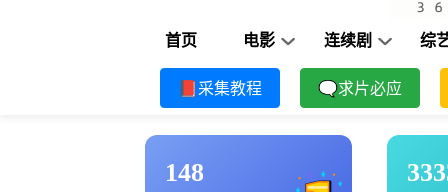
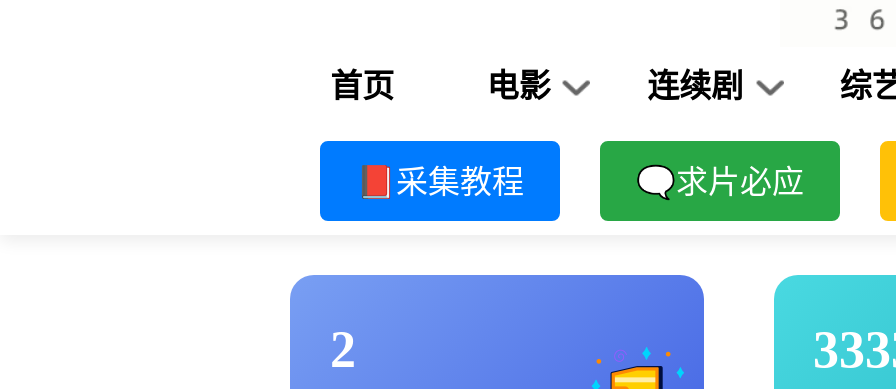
- 148
+ 2
